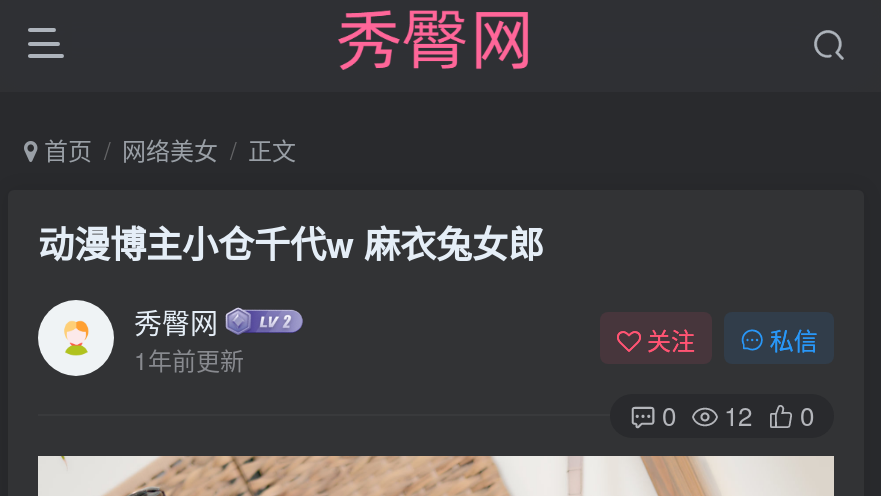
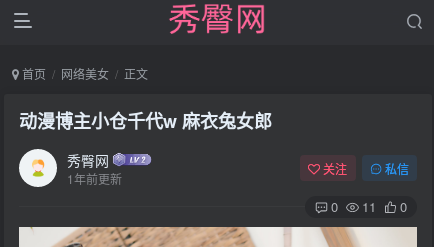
- 0 12 0
+ 0 11 0
